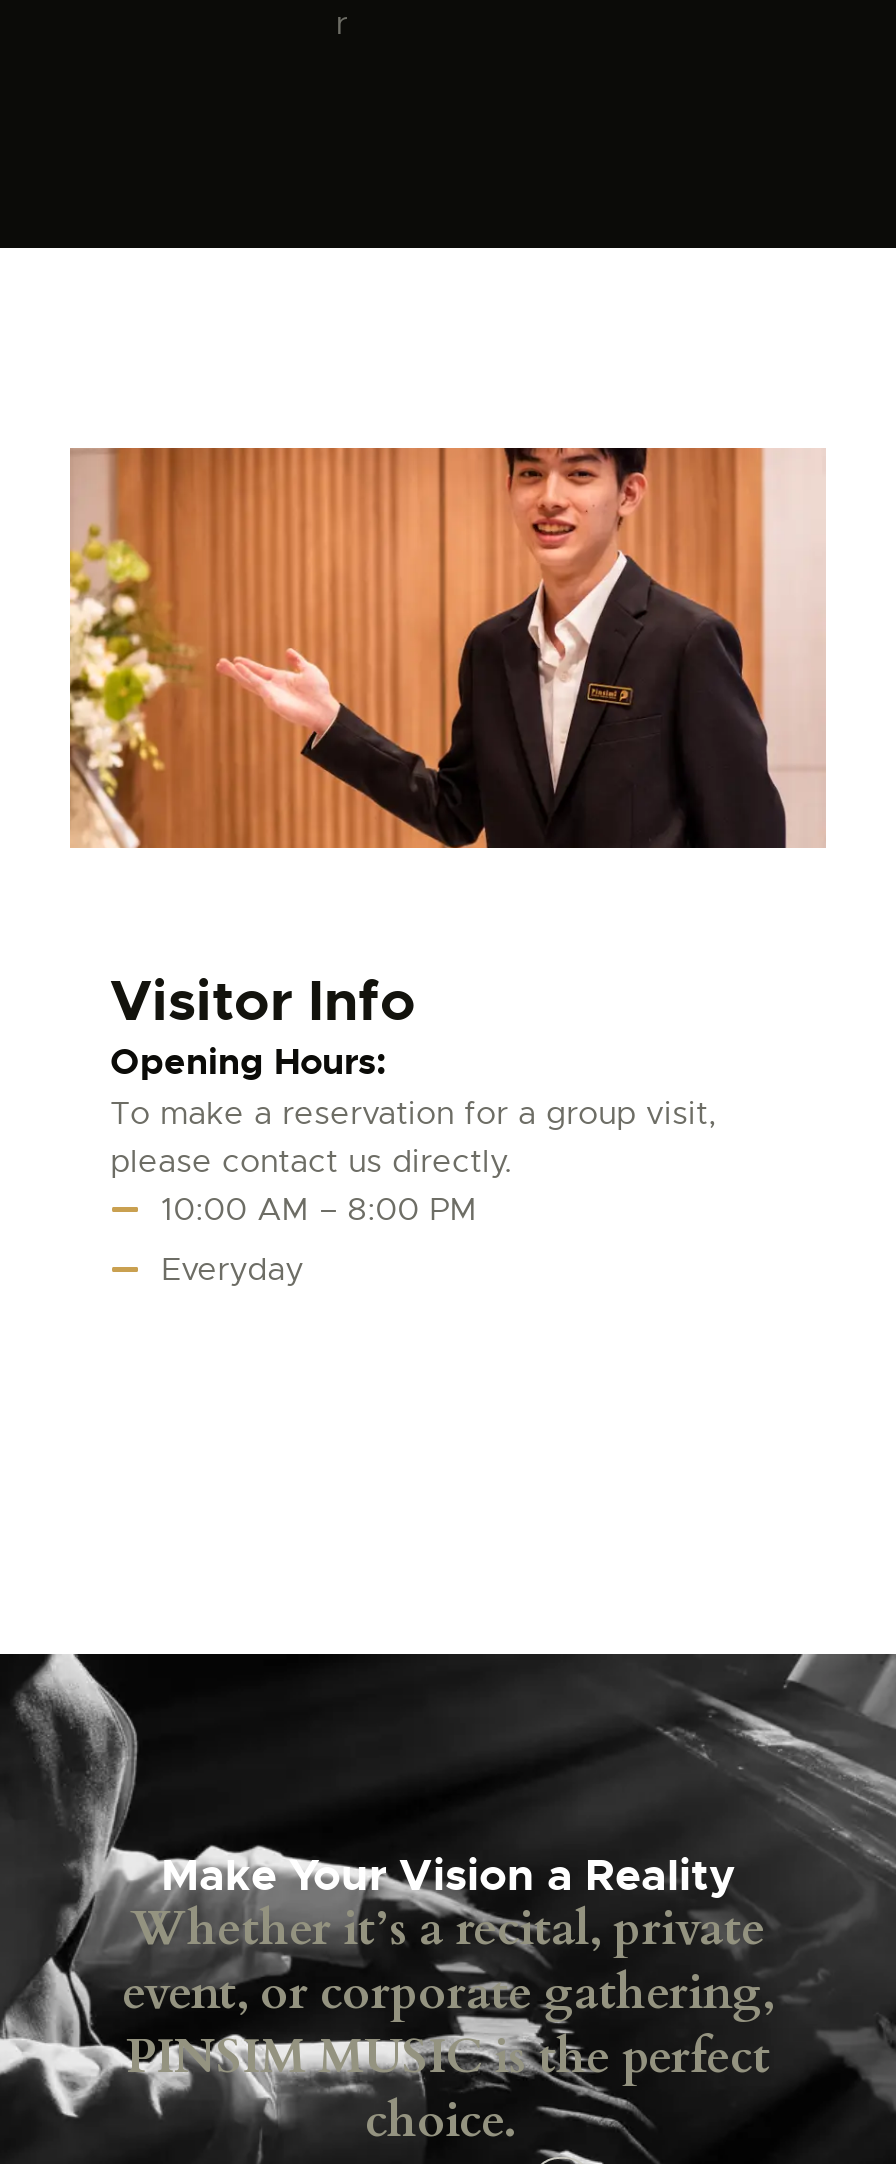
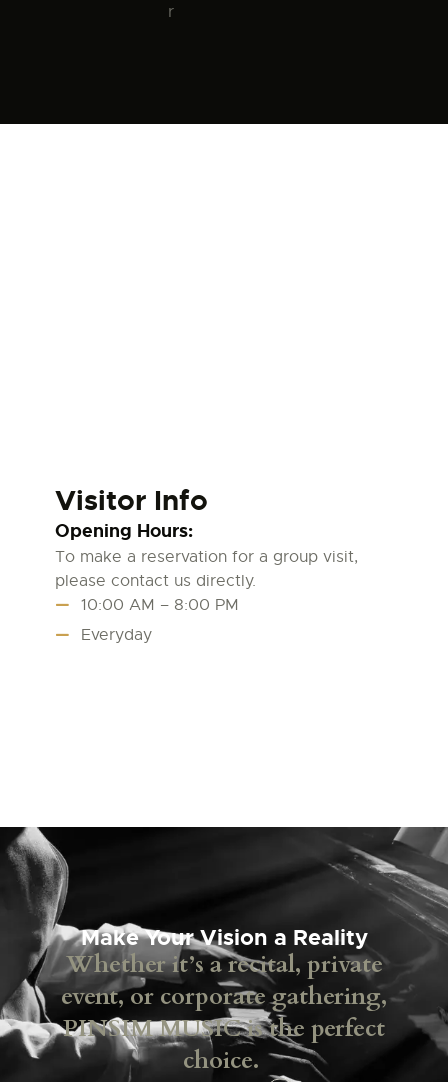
- [image]
